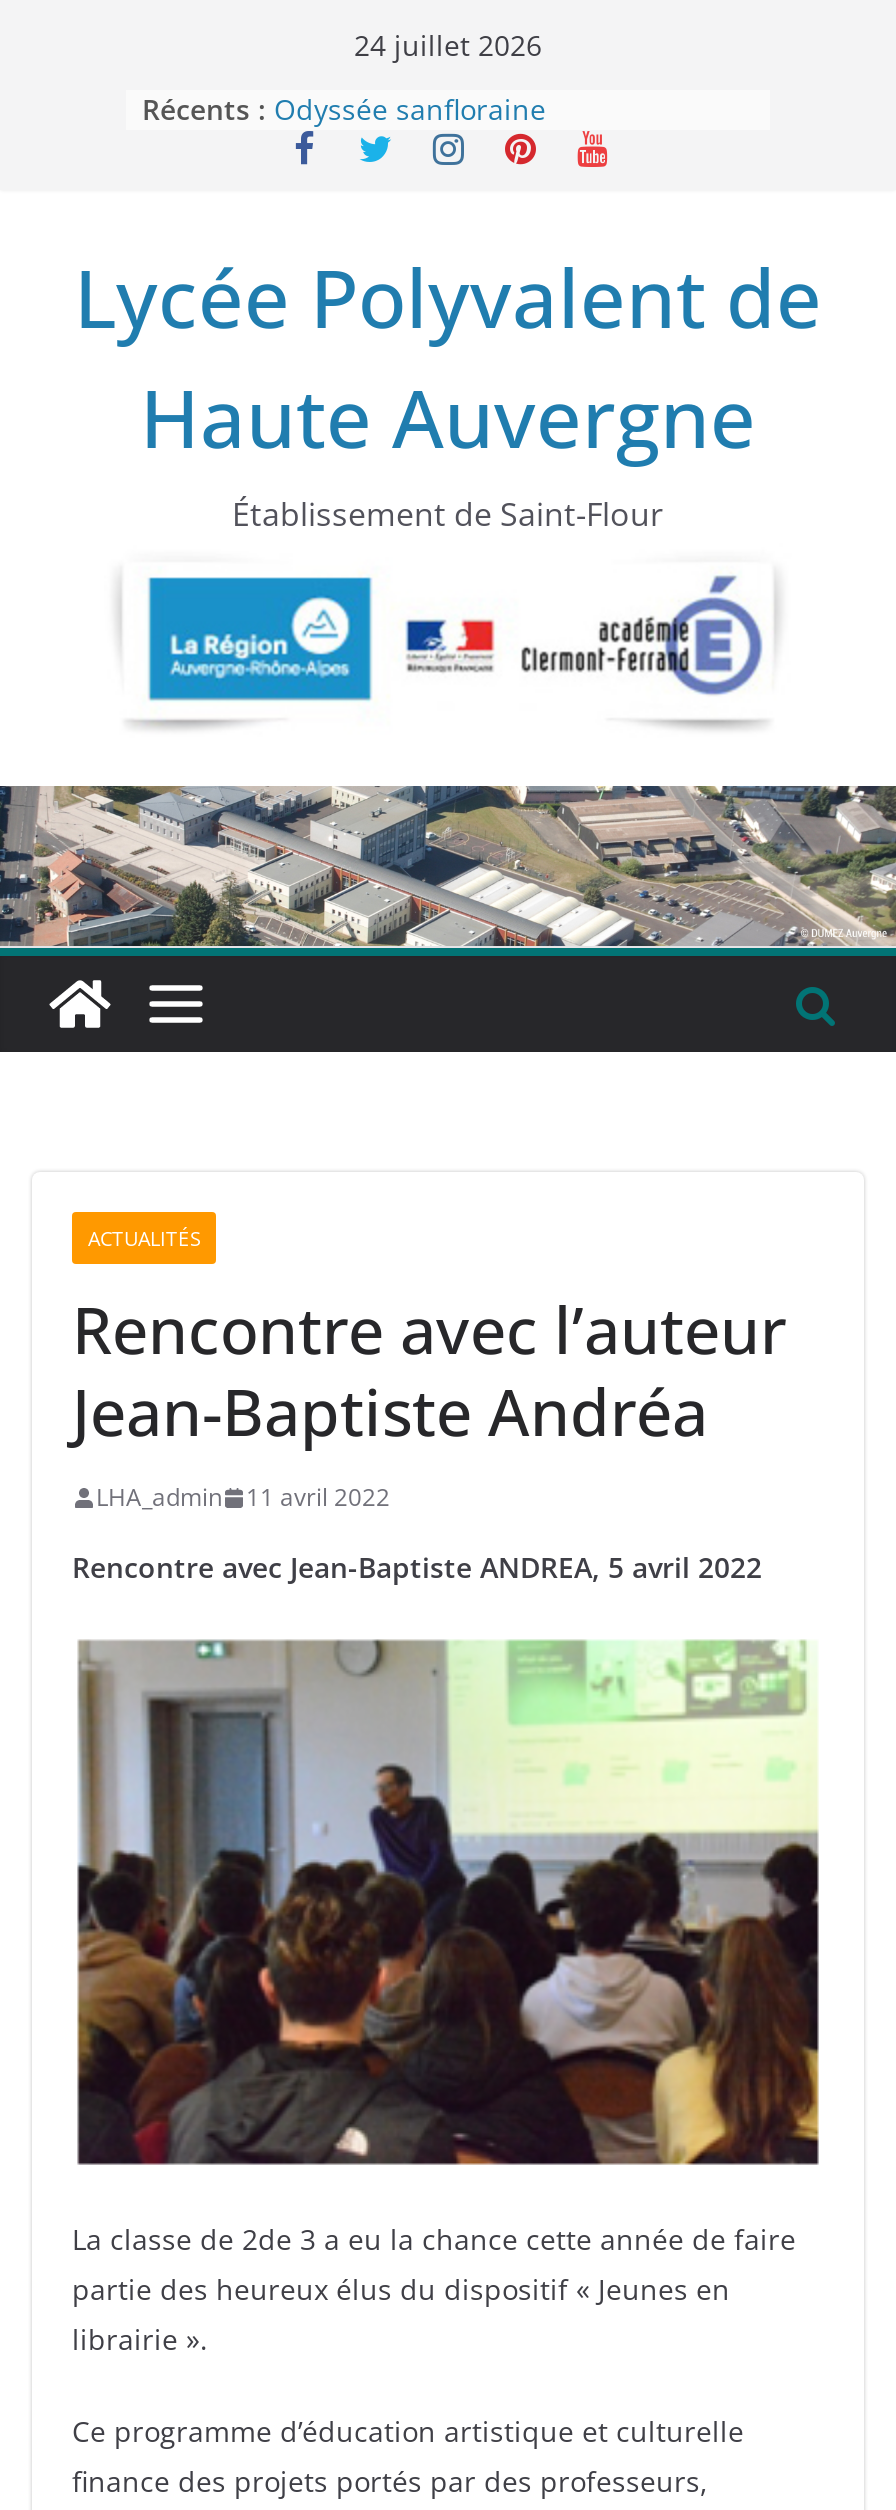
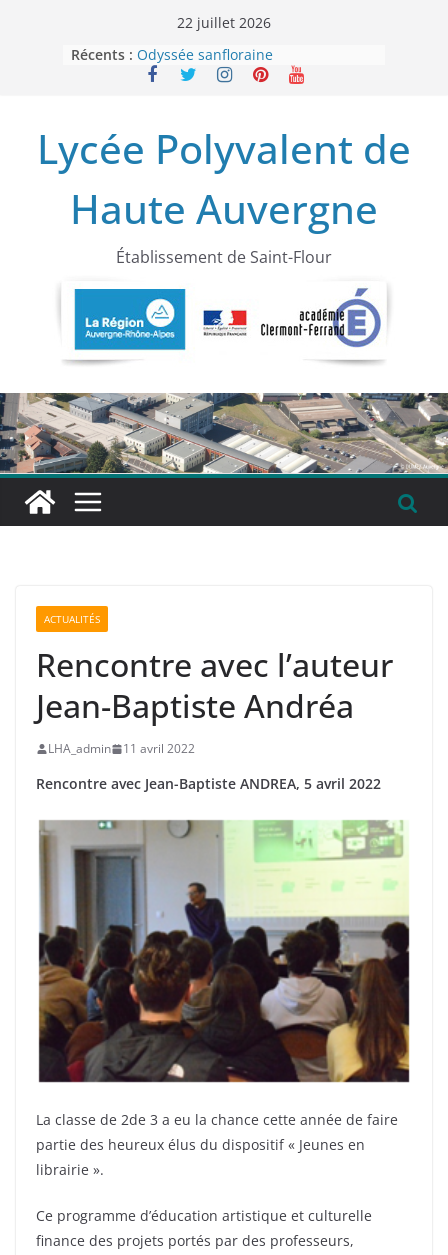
- 24 juillet 2026
+ 22 juillet 2026
